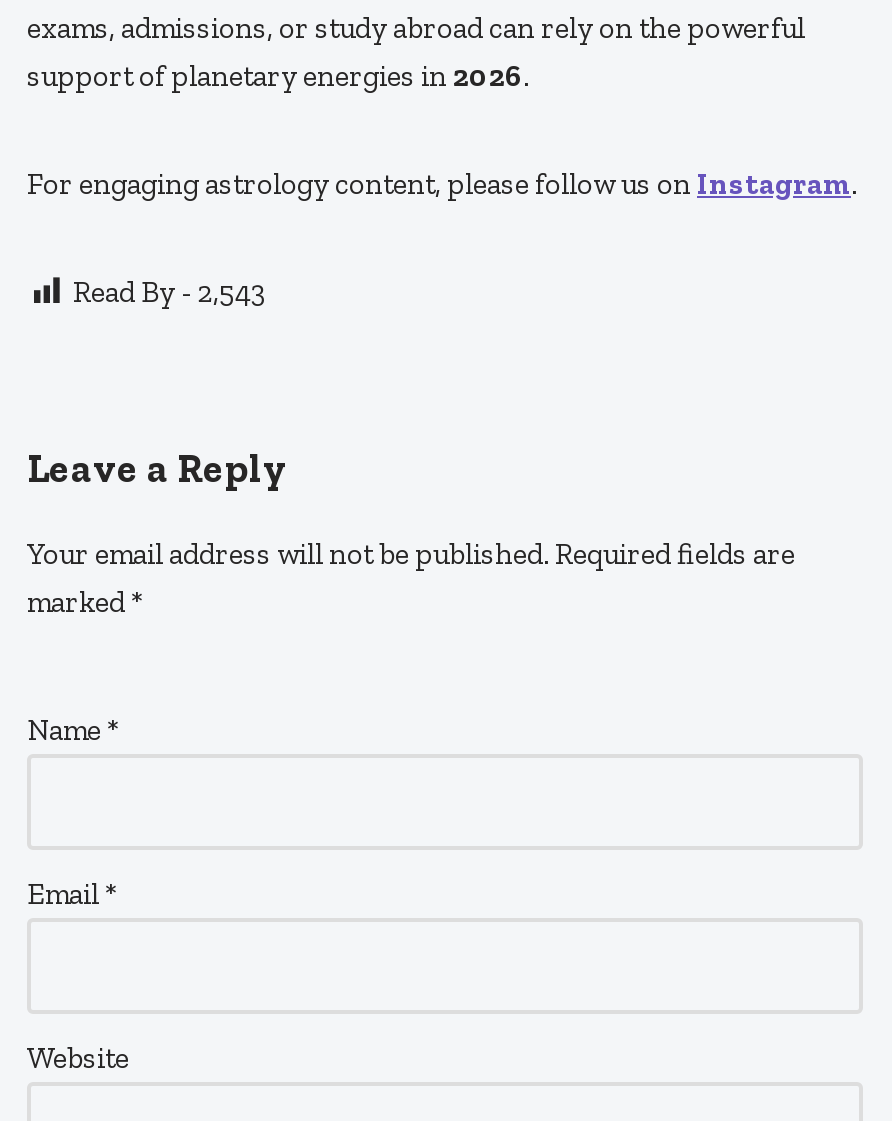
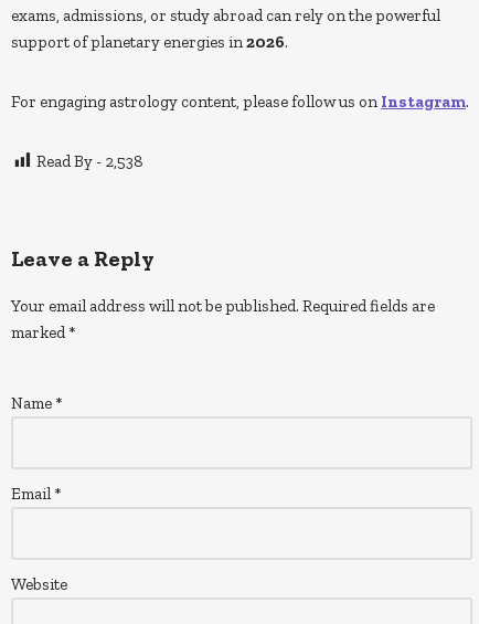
- Read By - 2,543
+ Read By - 2,538
